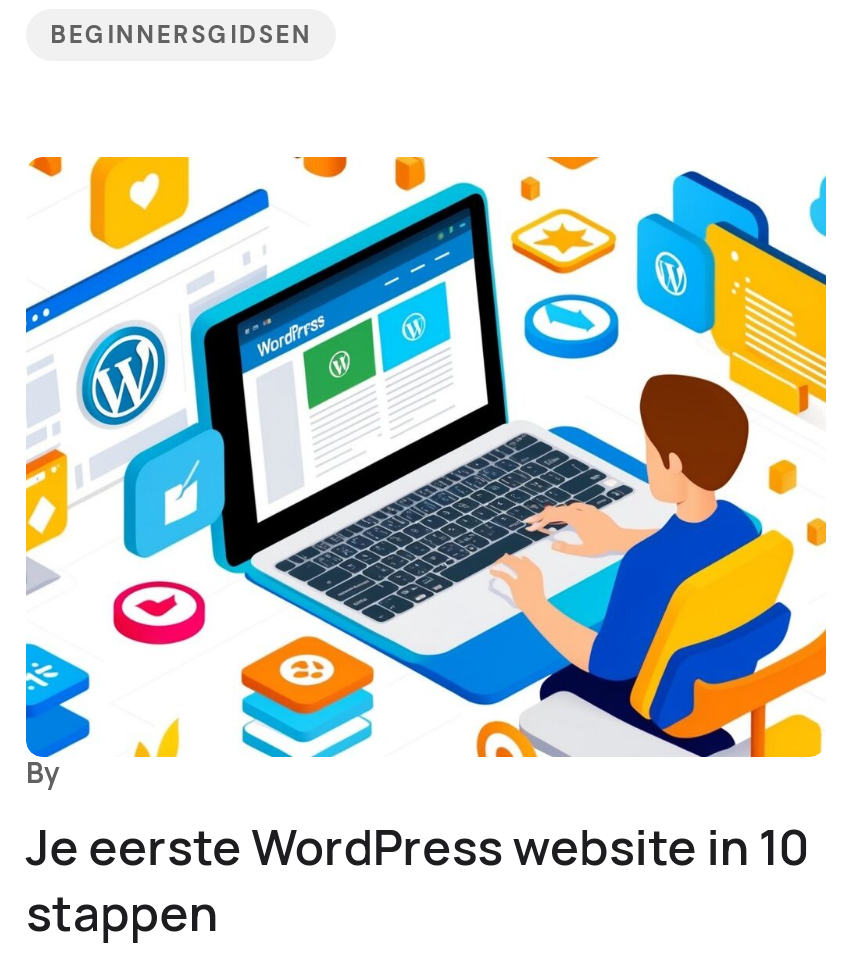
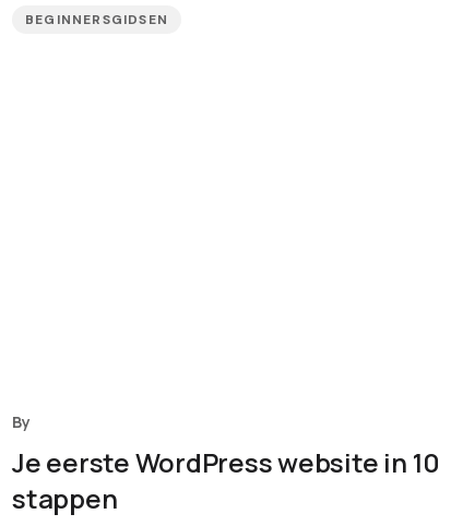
- [image]
